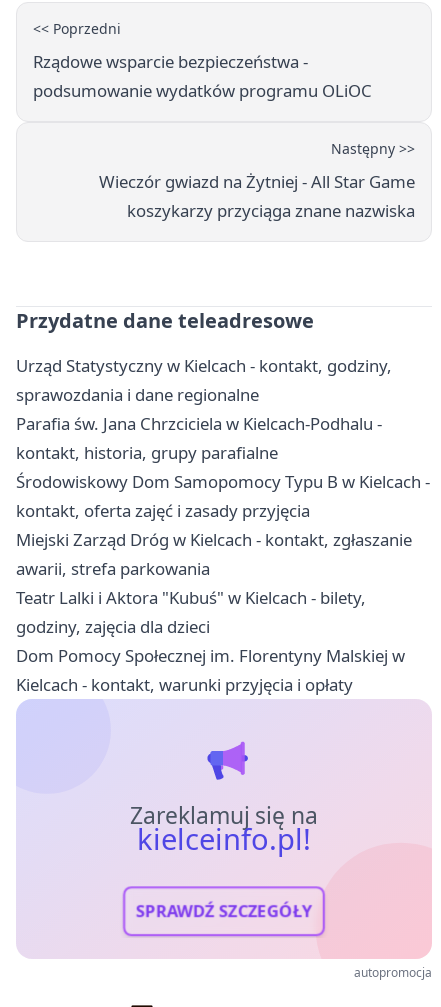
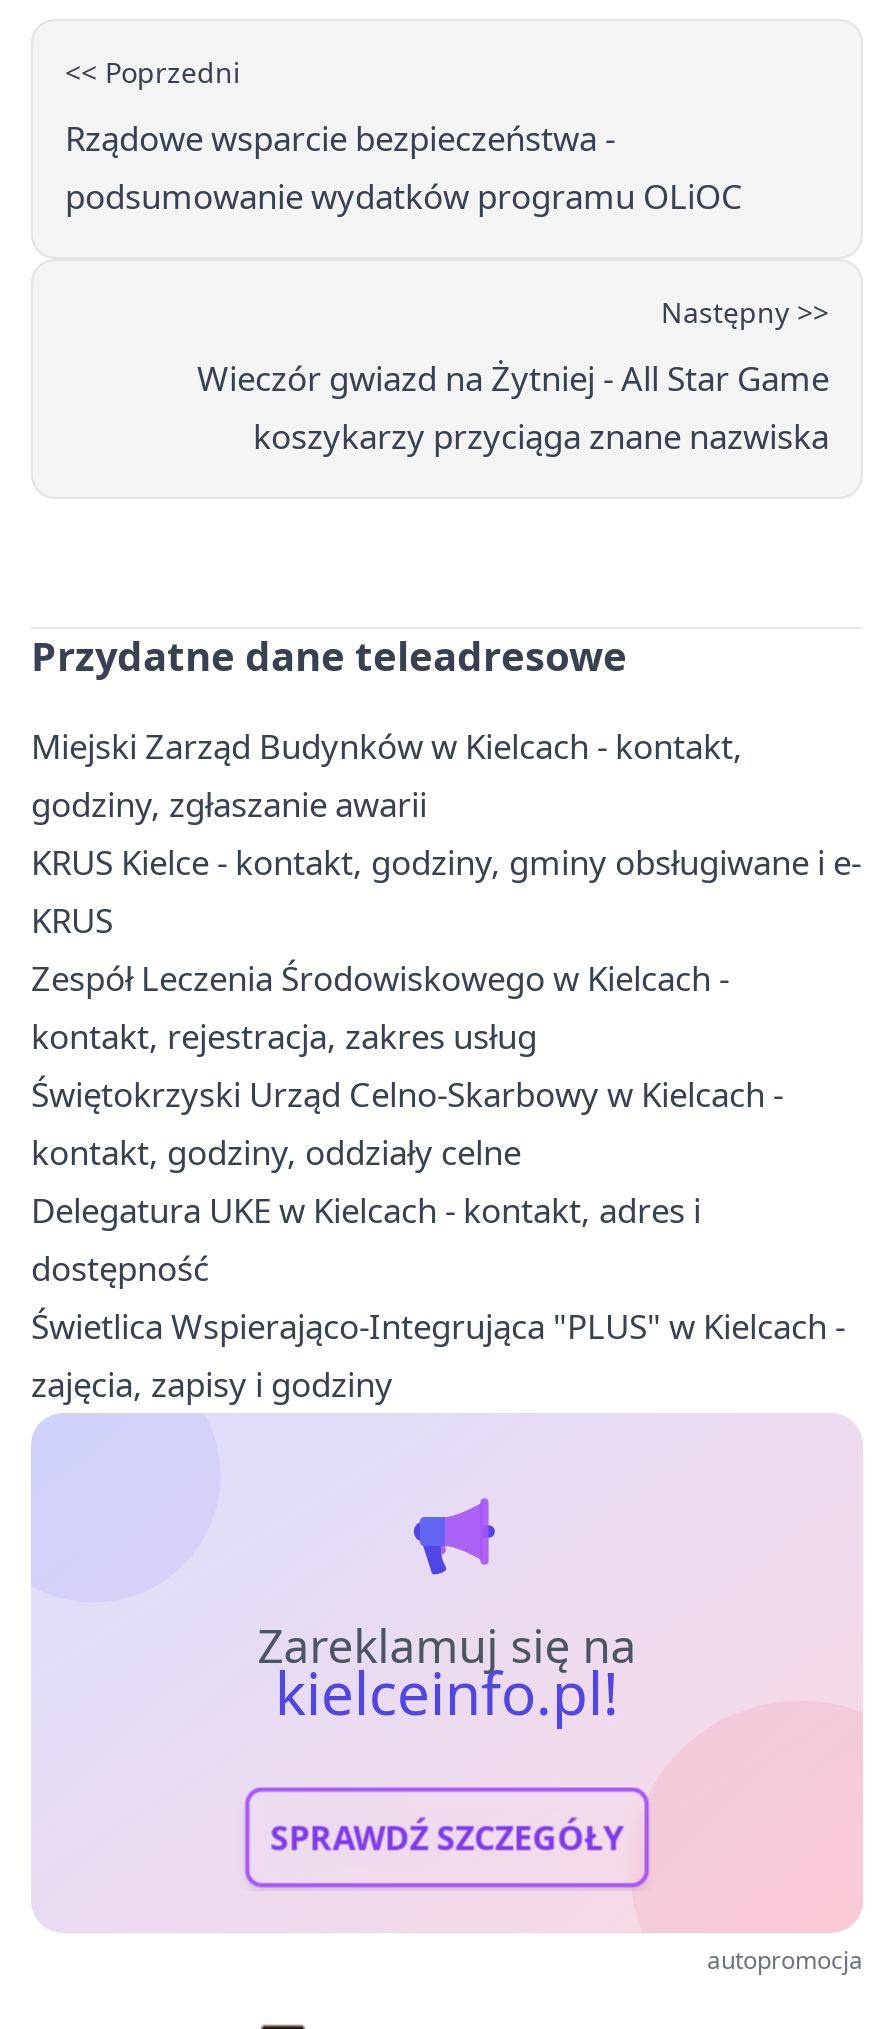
- Urząd Statystyczny w Kielcach - kontakt, godziny,
- sprawozdania i dane regionalne
- Parafia św. Jana Chrzciciela w Kielcach-Podhalu -
- kontakt, historia, grupy parafialne
- Środowiskowy Dom Samopomocy Typu B w Kielcach -
- kontakt, oferta zajęć i zasady przyjęcia
- Miejski Zarząd Dróg w Kielcach - kontakt, zgłaszanie
- awarii, strefa parkowania
- Teatr Lalki i Aktora "Kubuś" w Kielcach - bilety,
- godziny, zajęcia dla dzieci
- Dom Pomocy Społecznej im. Florentyny Malskiej w
- Kielcach - kontakt, warunki przyjęcia i opłaty
+ Miejski Zarząd Budynków w Kielcach - kontakt,
+ godziny, zgłaszanie awarii
+ KRUS Kielce - kontakt, godziny, gminy obsługiwane i e-
+ KRUS
+ Zespół Leczenia Środowiskowego w Kielcach -
+ kontakt, rejestracja, zakres usług
+ Świętokrzyski Urząd Celno-Skarbowy w Kielcach -
+ kontakt, godziny, oddziały celne
+ Delegatura UKE w Kielcach - kontakt, adres i
+ dostępność
+ Świetlica Wspierająco-Integrująca "PLUS" w Kielcach -
+ zajęcia, zapisy i godziny
